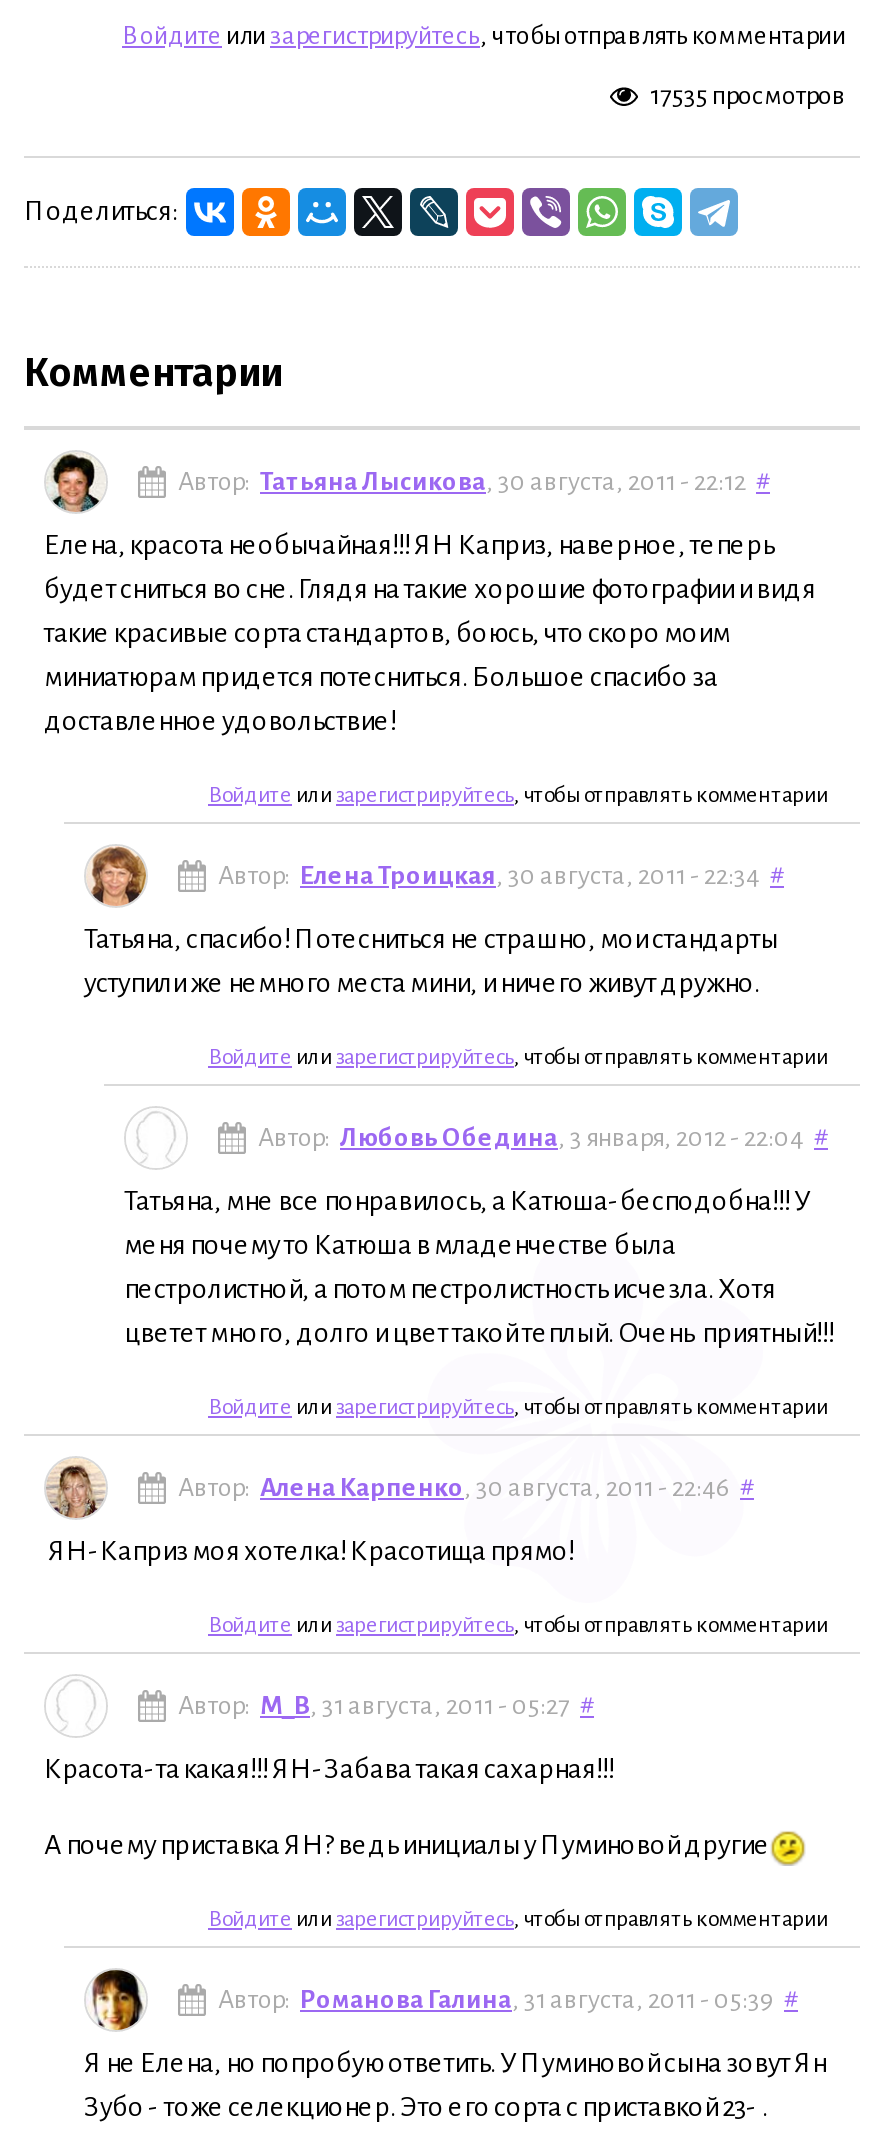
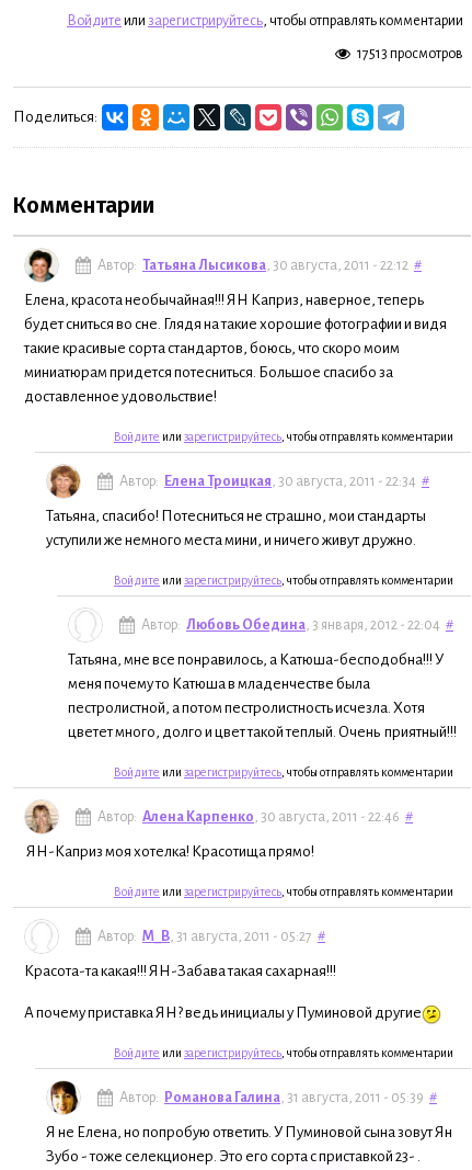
- 17535 просмотров
+ 17513 просмотров
